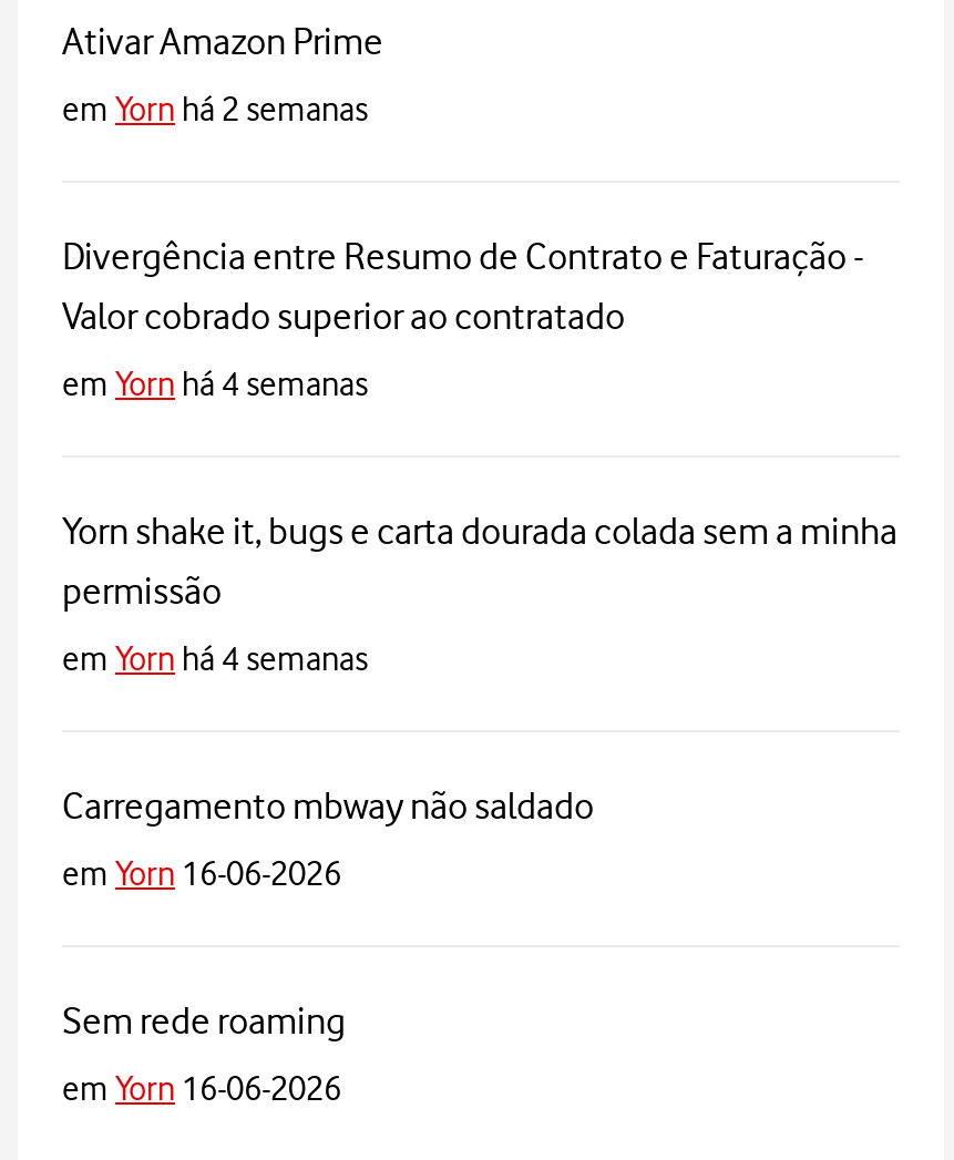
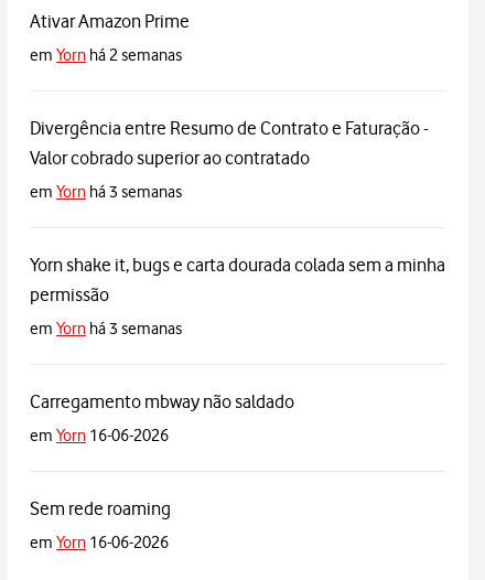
- em Yorn há 4 semanas
+ em Yorn há 3 semanas

- em Yorn há 4 semanas
+ em Yorn há 3 semanas
